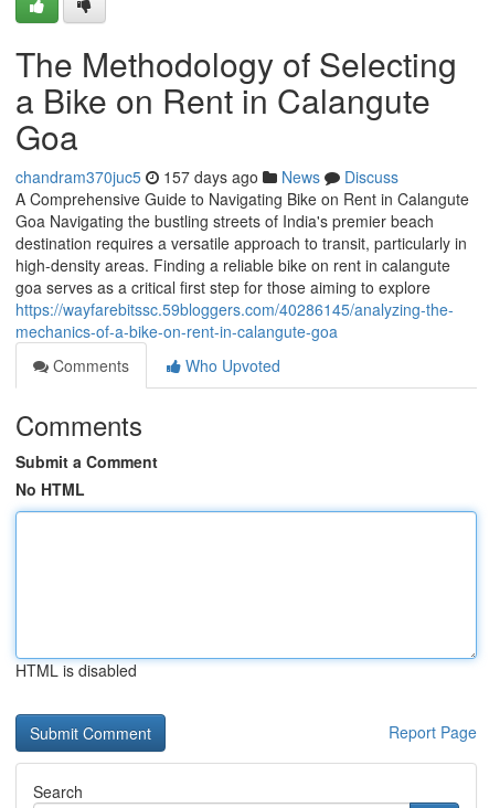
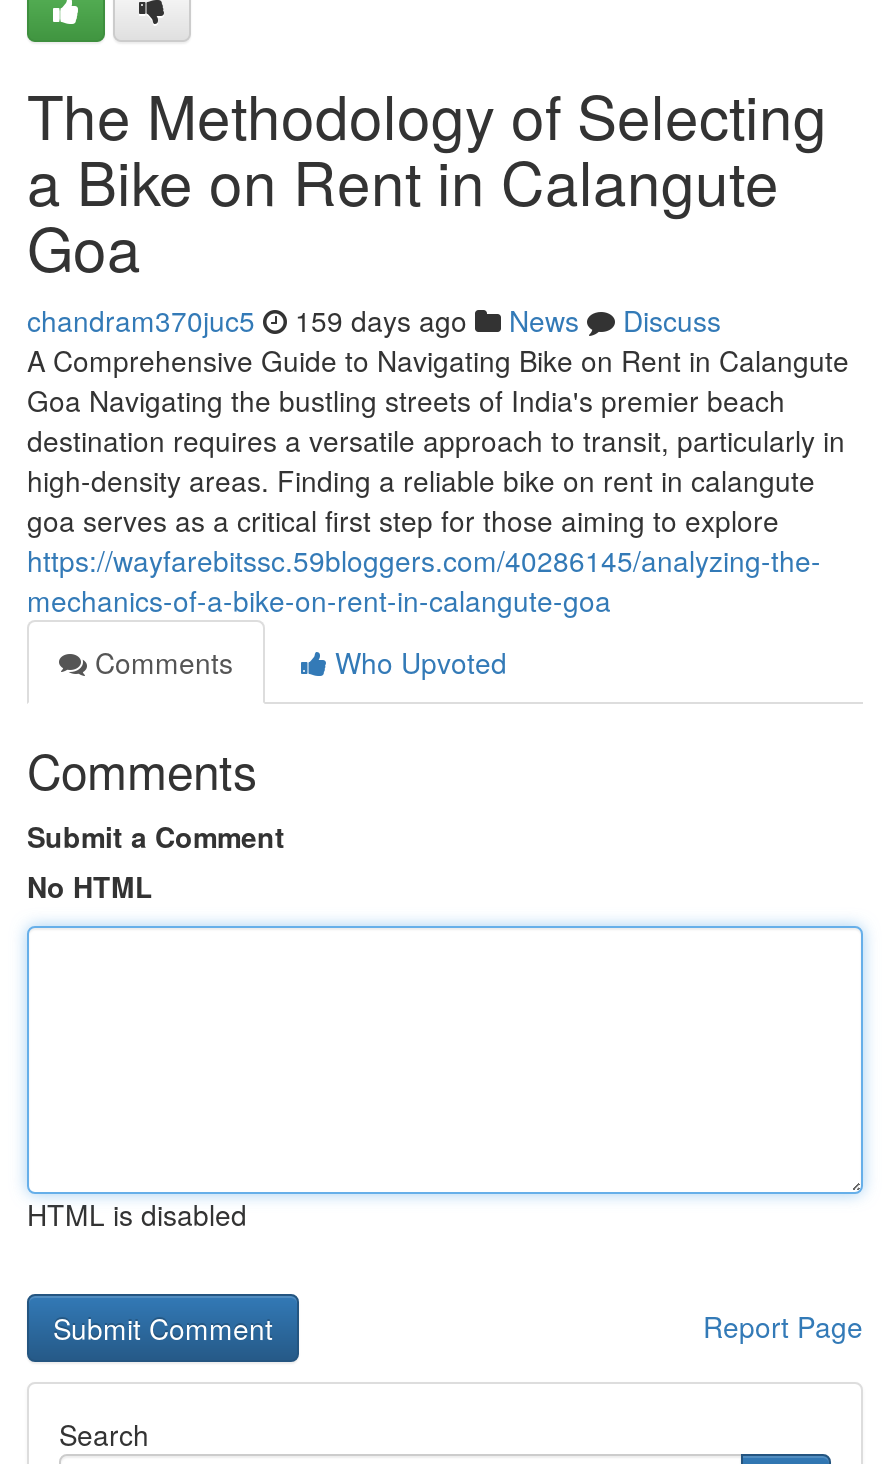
- chandram370juc5 157 days ago News Discuss
+ chandram370juc5 159 days ago News Discuss
